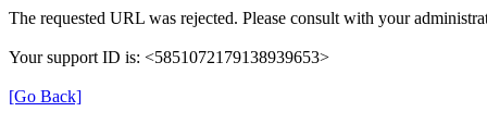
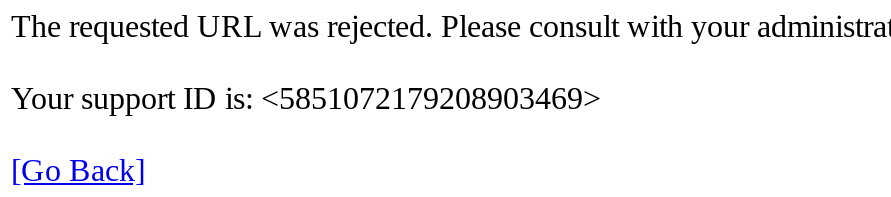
- Your support ID is: <5851072179138939653>
+ Your support ID is: <5851072179208903469>
